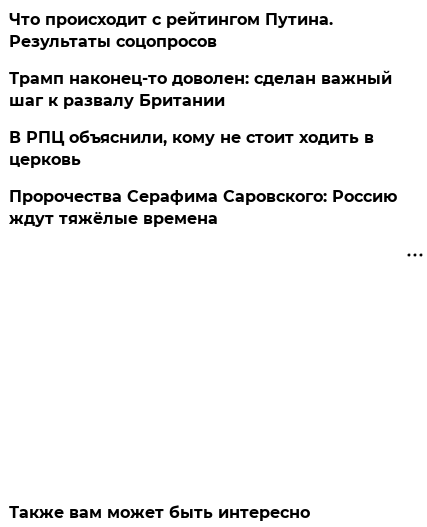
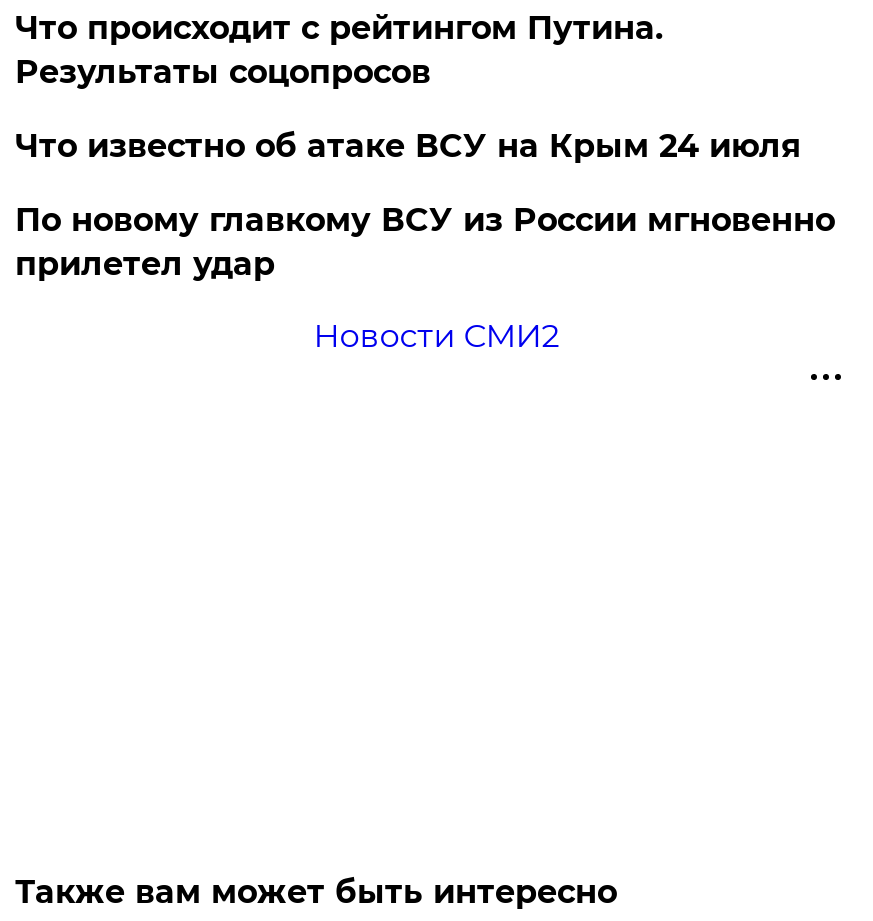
- Трамп наконец-то доволен: сделан важный
- шаг к развалу Британии
+ Что известно об атаке ВСУ на Крым 24 июля

- В РПЦ объяснили, кому не стоит ходить в
- церковь
+ По новому главкому ВСУ из России мгновенно
+ прилетел удар

- Пророчества Серафима Саровского: Россию
- ждут тяжёлые времена
+ Новости СМИ2
